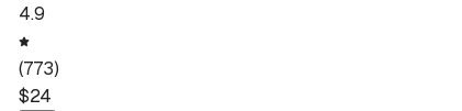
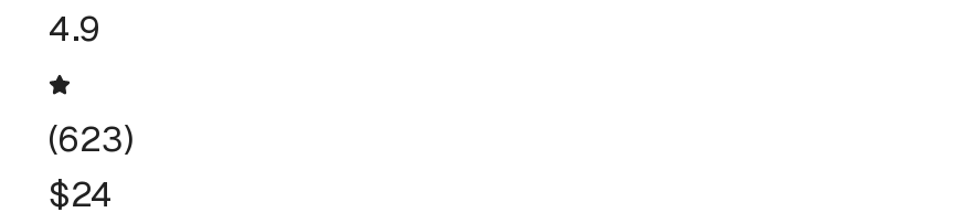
- (773)
+ (623)
